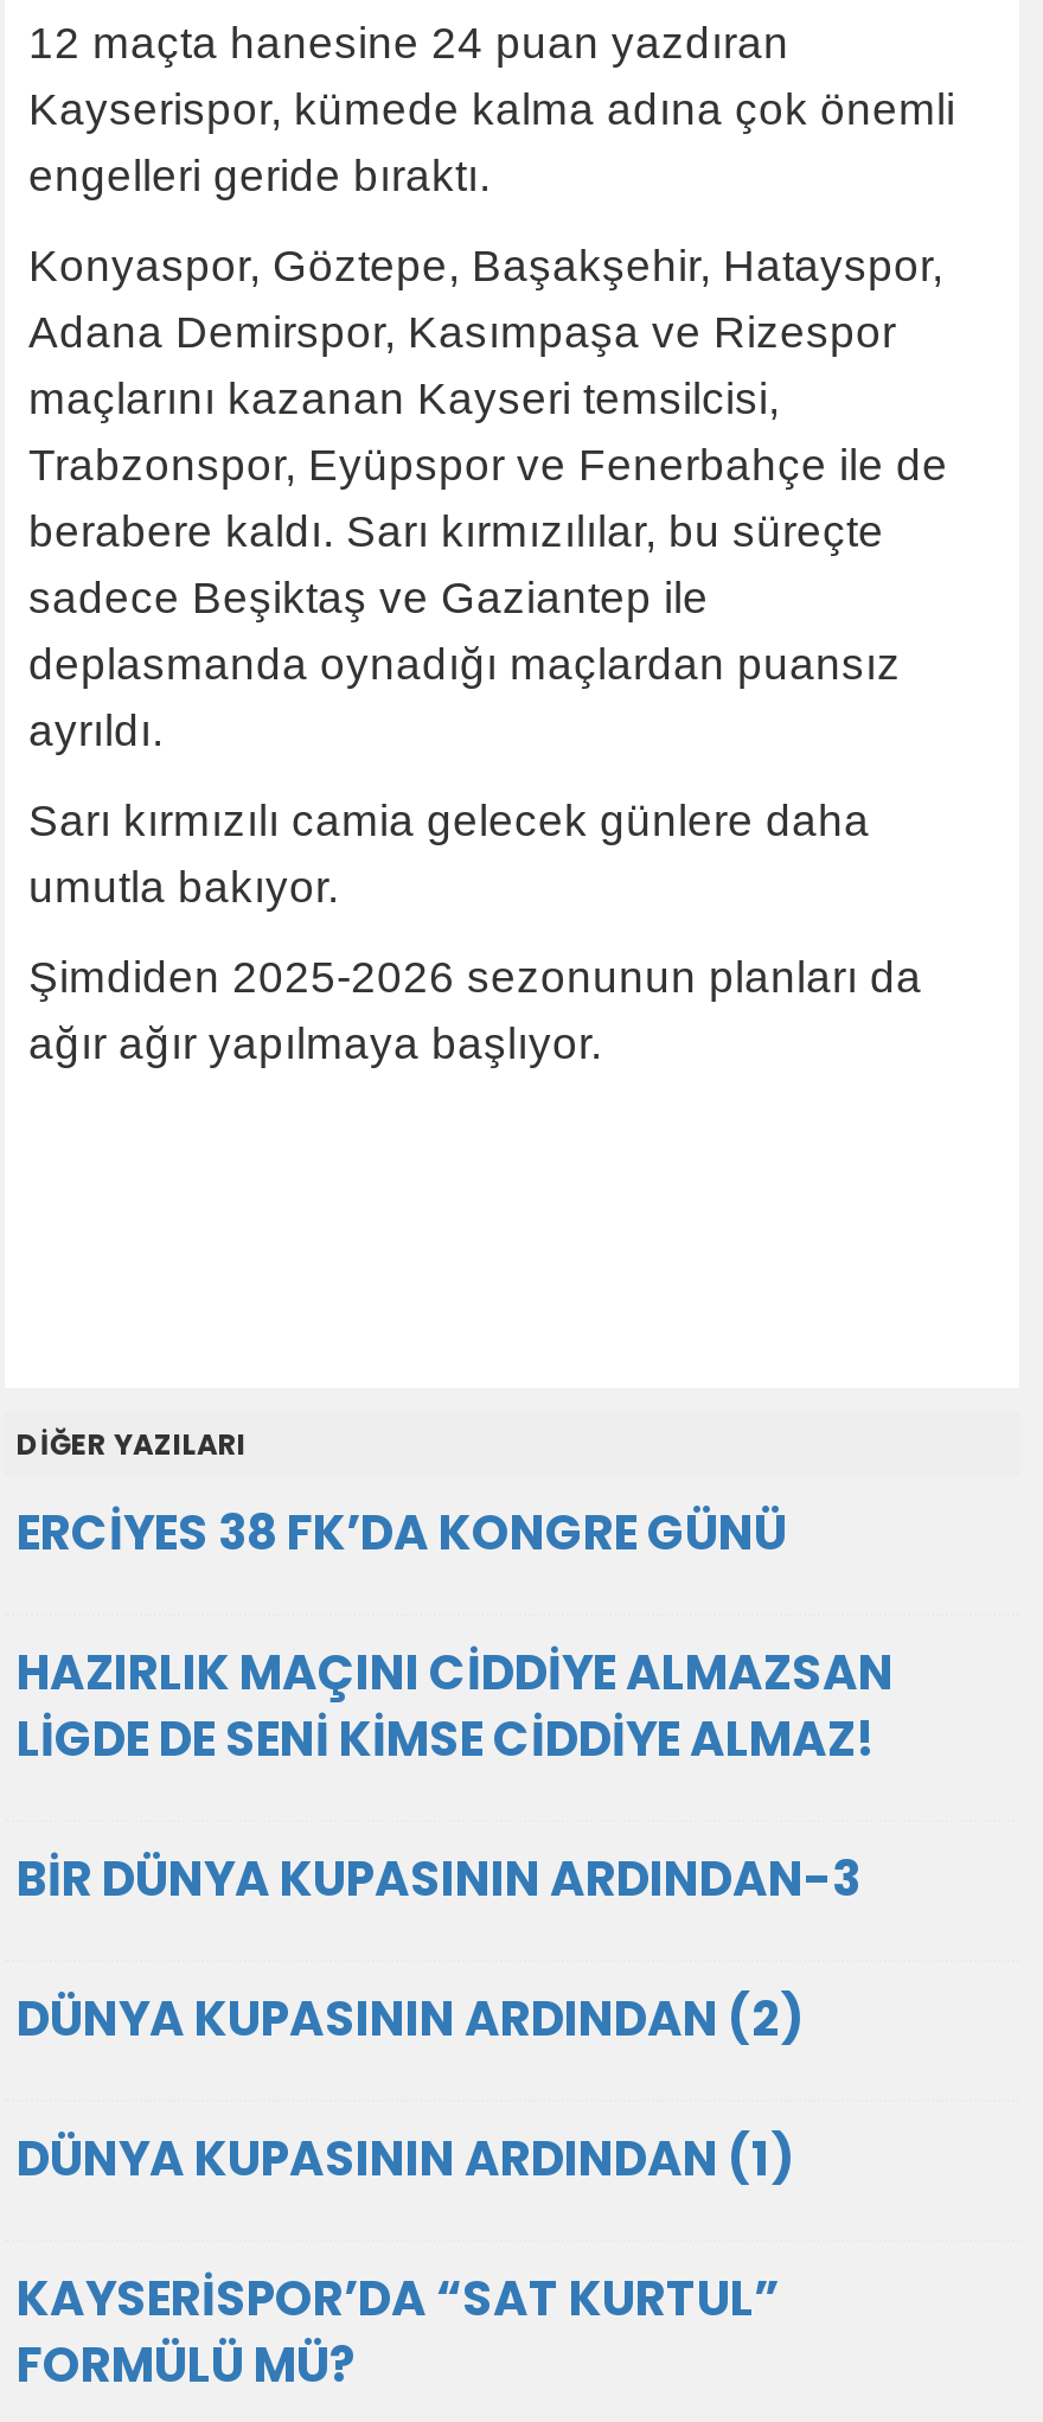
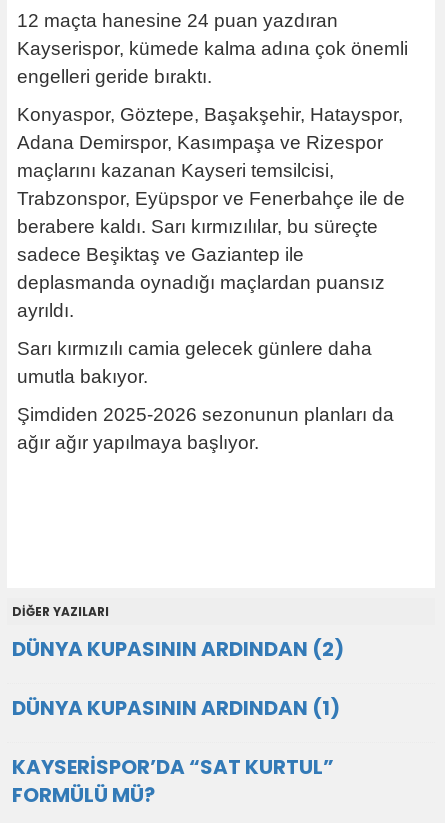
- ERCİYES 38 FK’DA KONGRE GÜNÜ
- HAZIRLIK MAÇINI CİDDİYE ALMAZSAN
- LİGDE DE SENİ KİMSE CİDDİYE ALMAZ!
- BİR DÜNYA KUPASININ ARDINDAN-3
